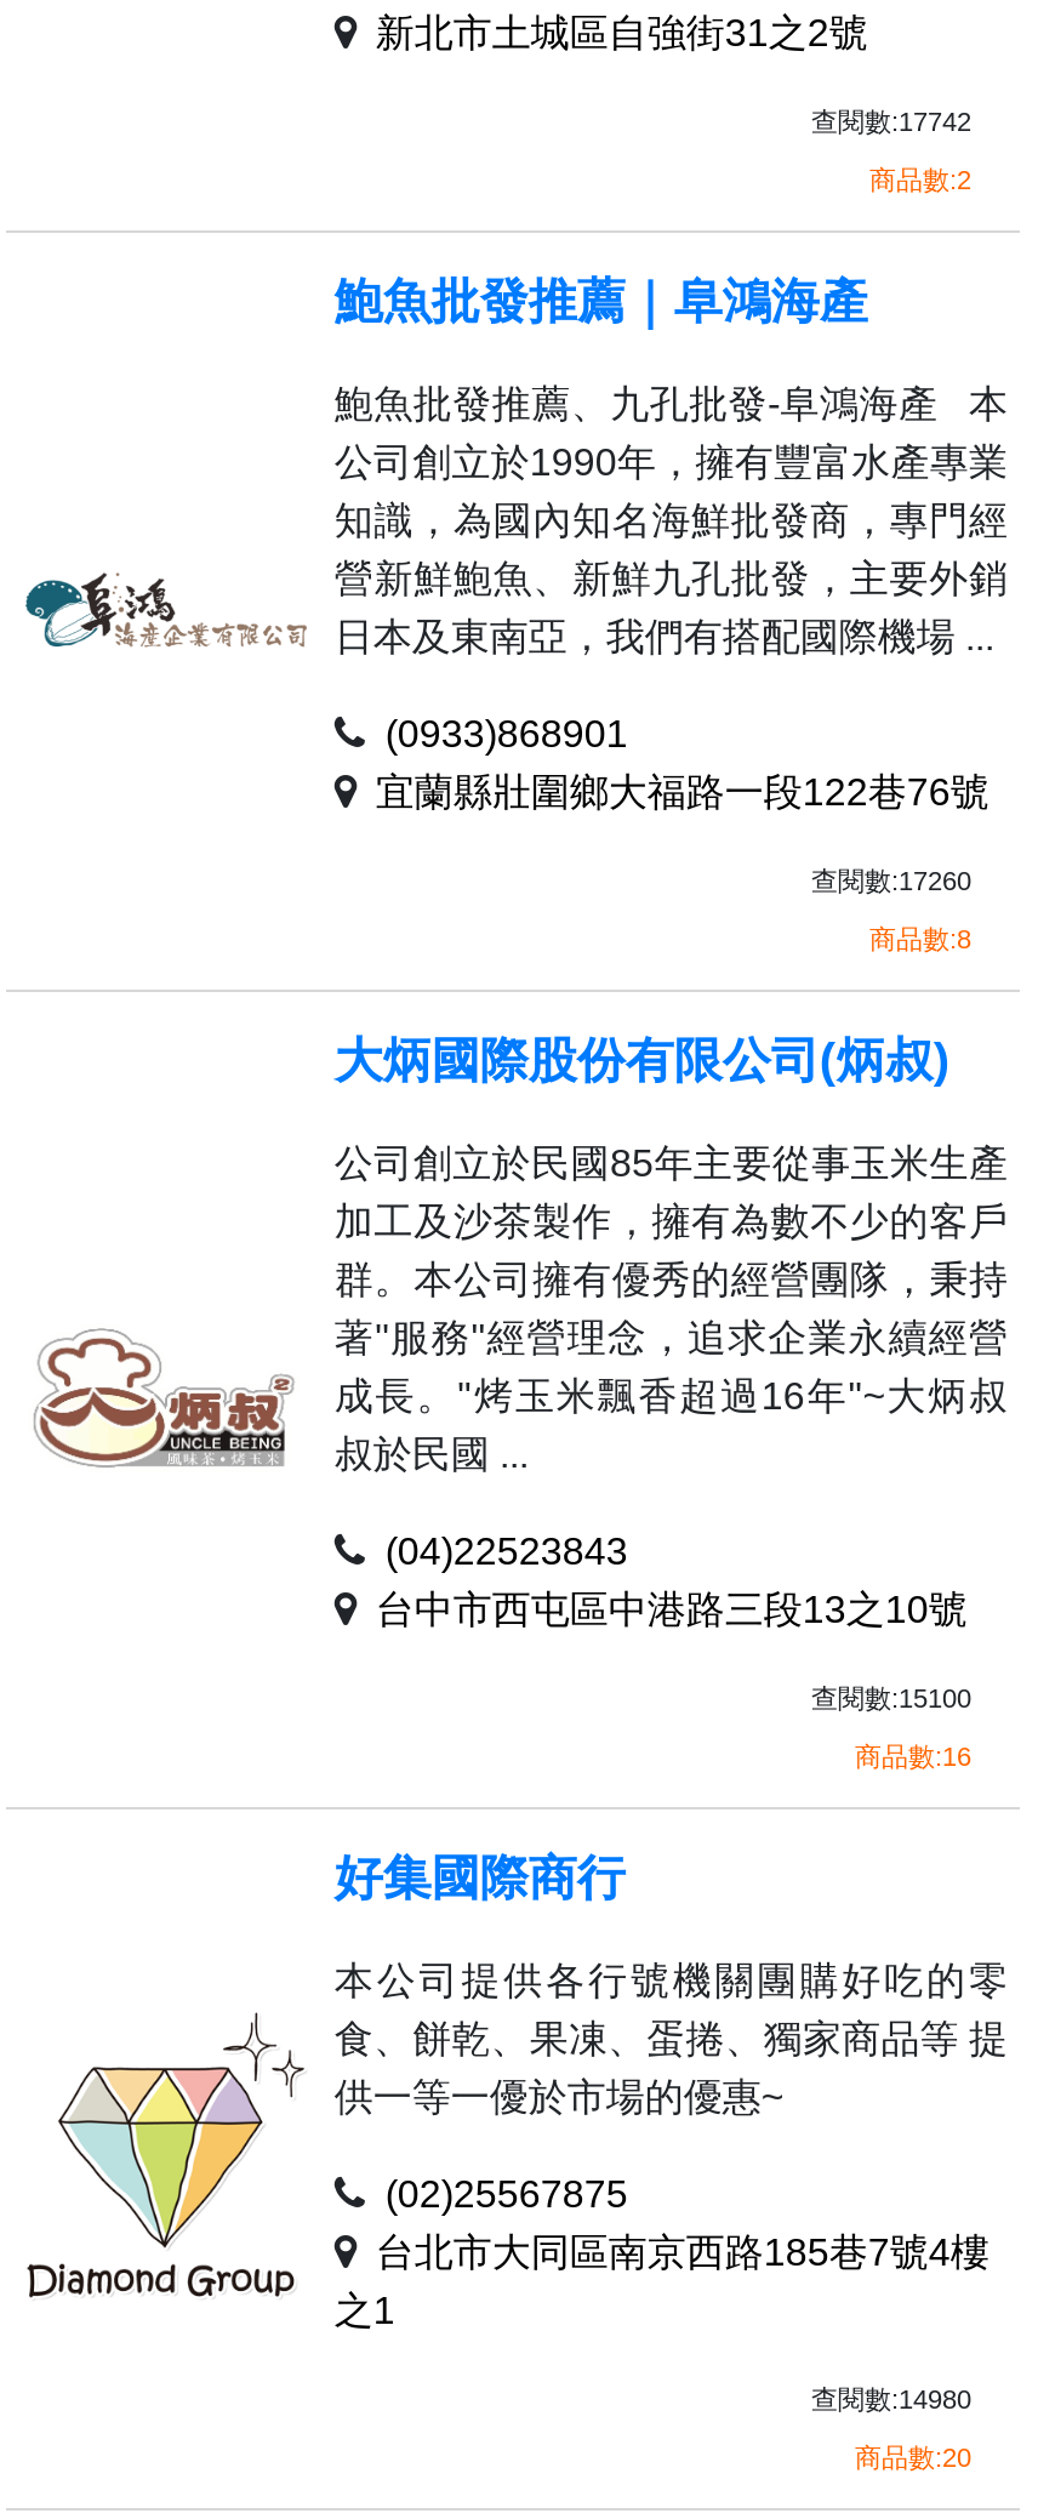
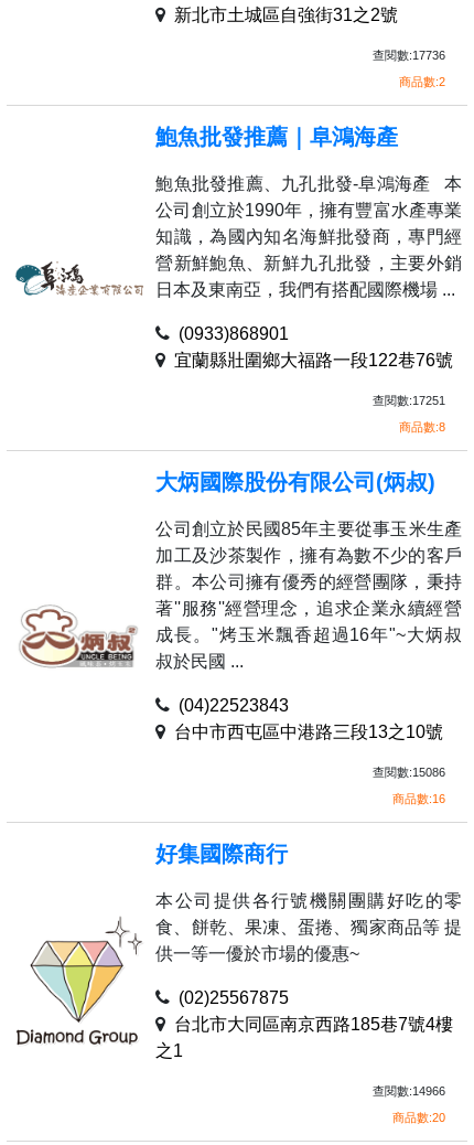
- 查閱數:17742
+ 查閱數:17736

- 查閱數:17260
+ 查閱數:17251

- 查閱數:15100
+ 查閱數:15086

- 查閱數:14980
+ 查閱數:14966
